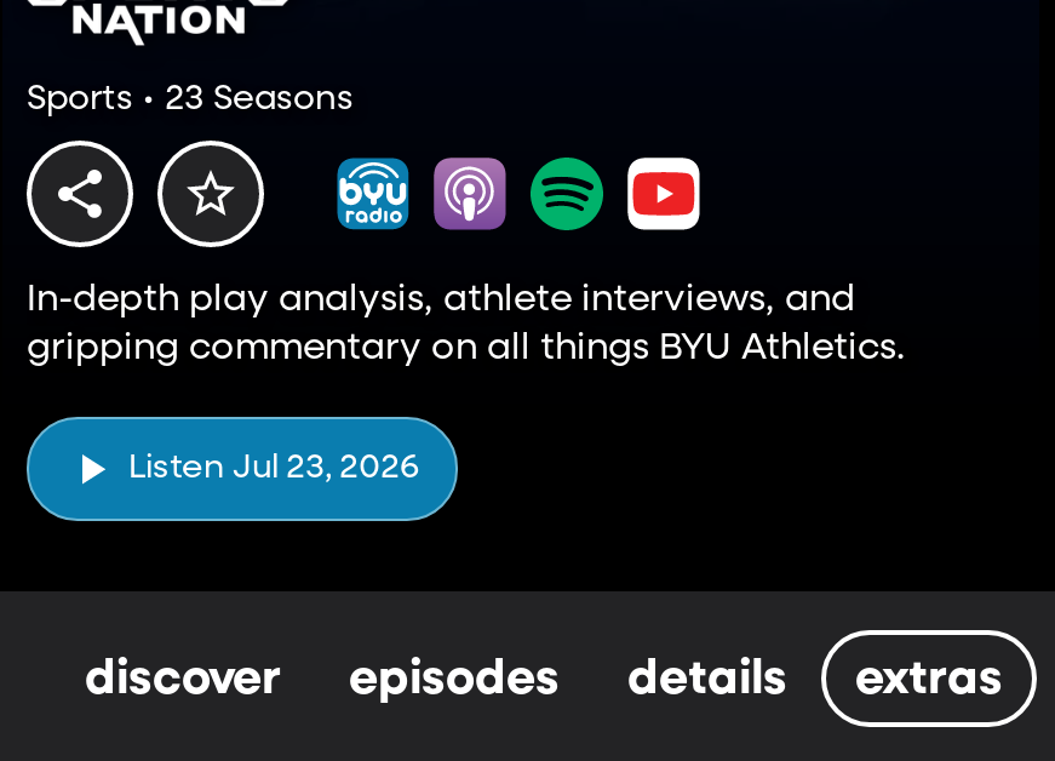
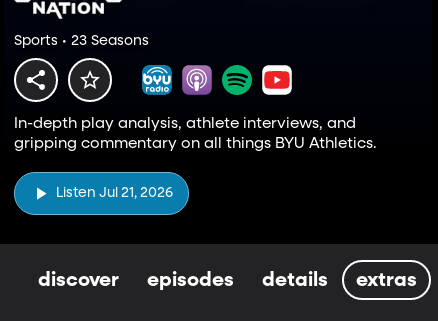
- Listen Jul 23, 2026
+ Listen Jul 21, 2026
